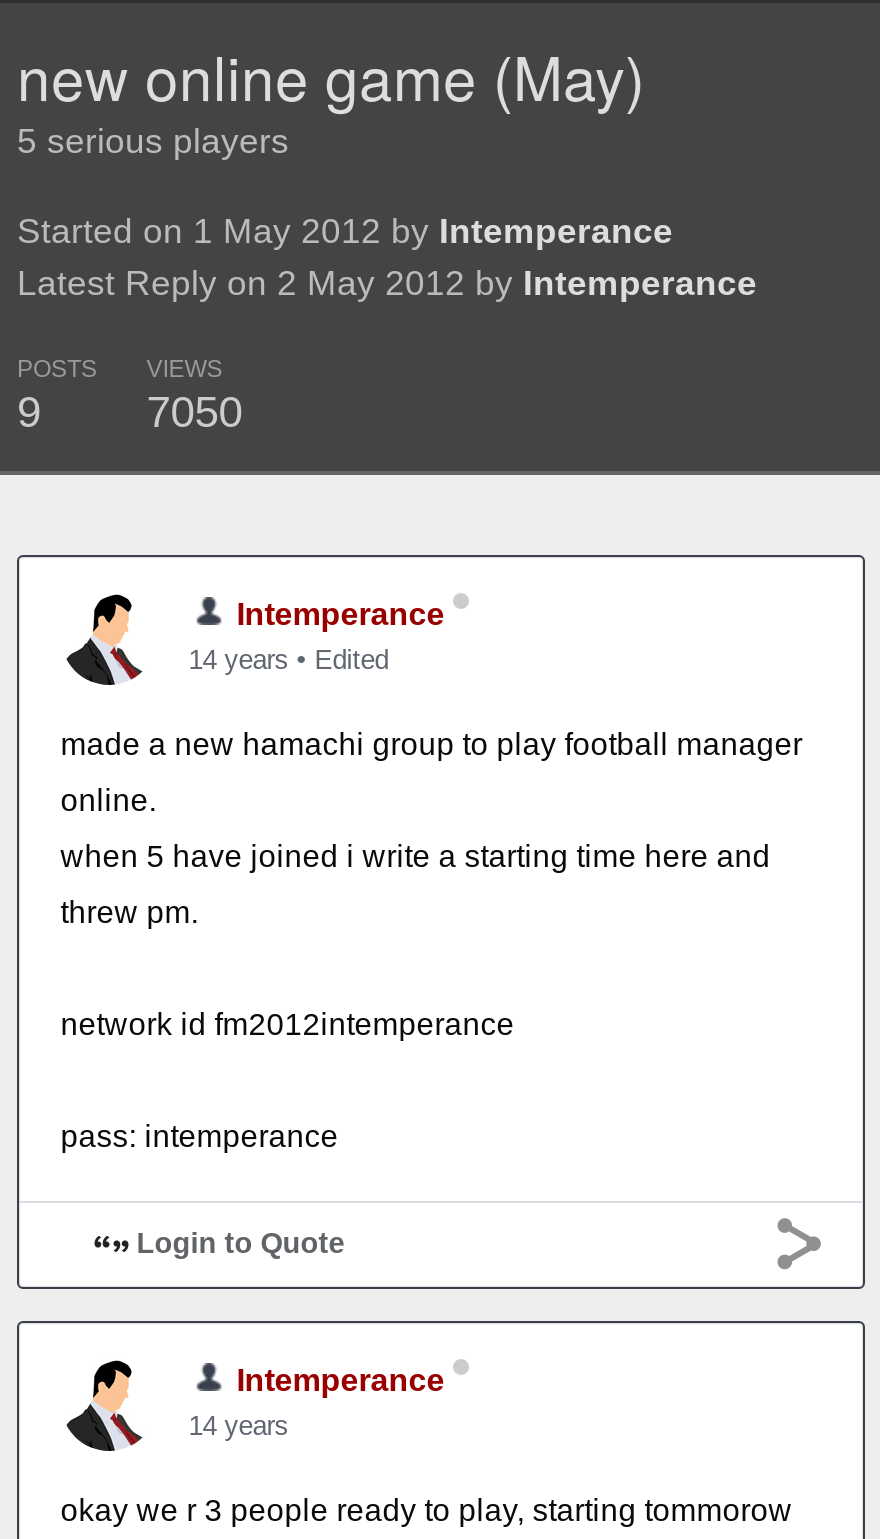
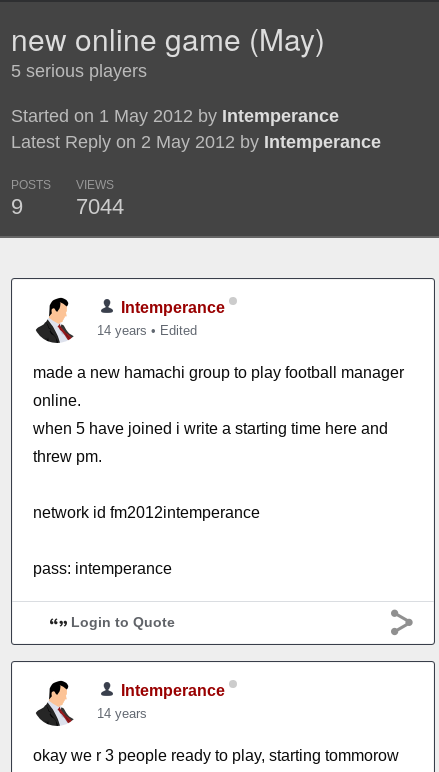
- 7050
+ 7044
